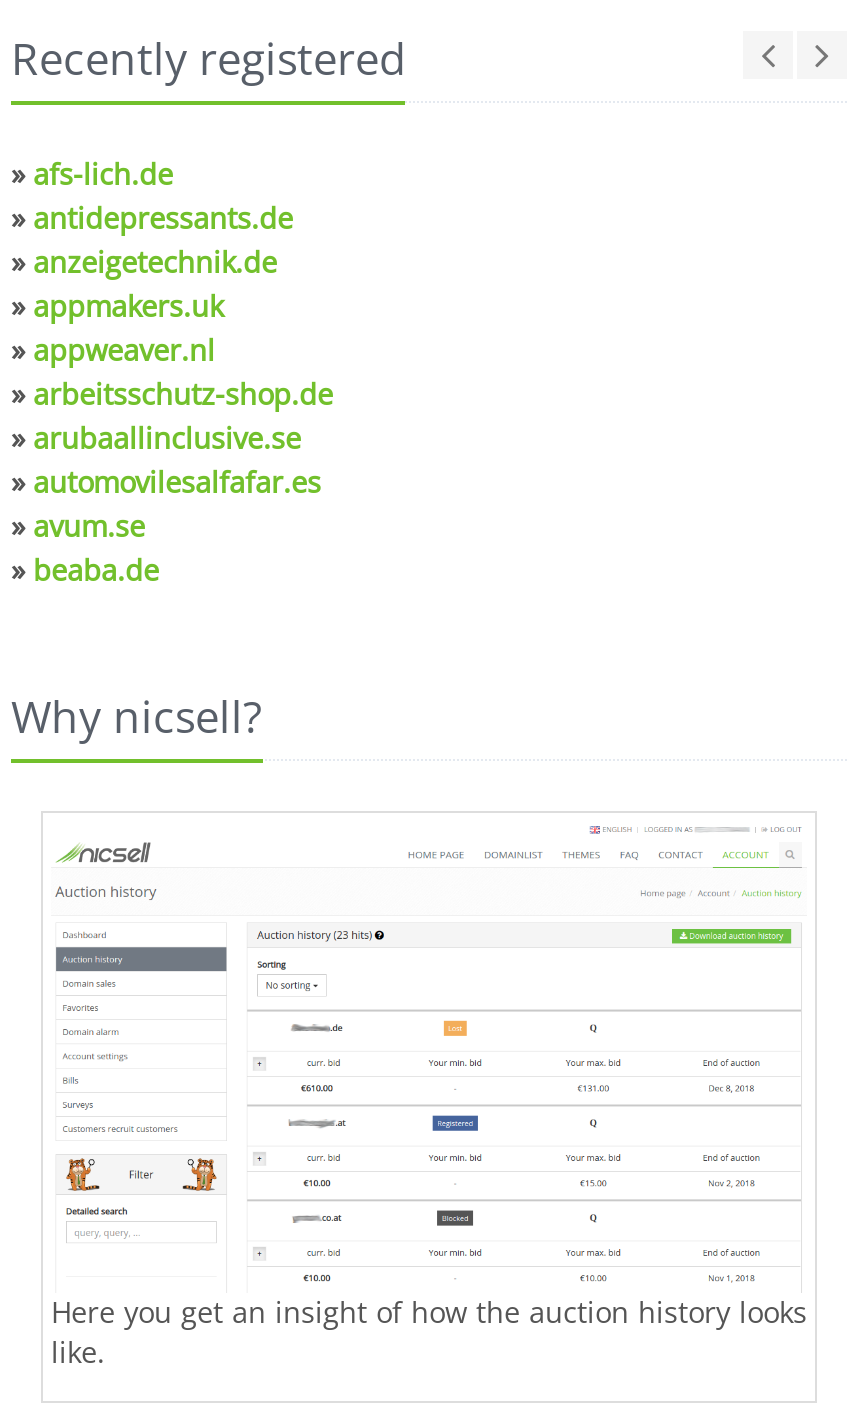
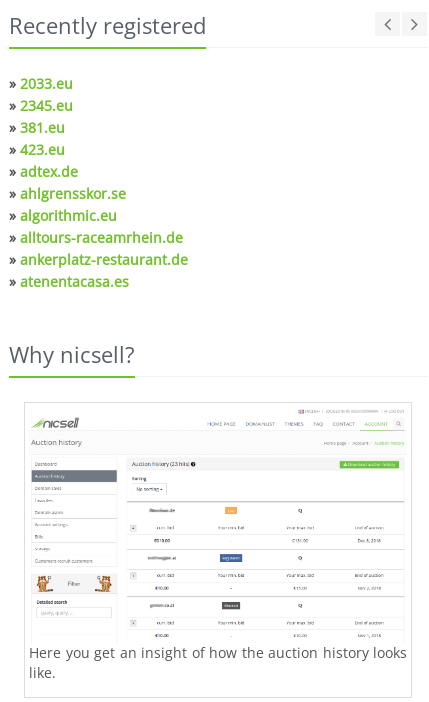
- » afs-lich.de
- » antidepressants.de
- » anzeigetechnik.de
- » appmakers.uk
- » appweaver.nl
- » arbeitsschutz-shop.de
- » arubaallinclusive.se
- » automovilesalfafar.es
- » avum.se
- » beaba.de
+ » 2033.eu
+ » 2345.eu
+ » 381.eu
+ » 423.eu
+ » adtex.de
+ » ahlgrensskor.se
+ » algorithmic.eu
+ » alltours-raceamrhein.de
+ » ankerplatz-restaurant.de
+ » atenentacasa.es
